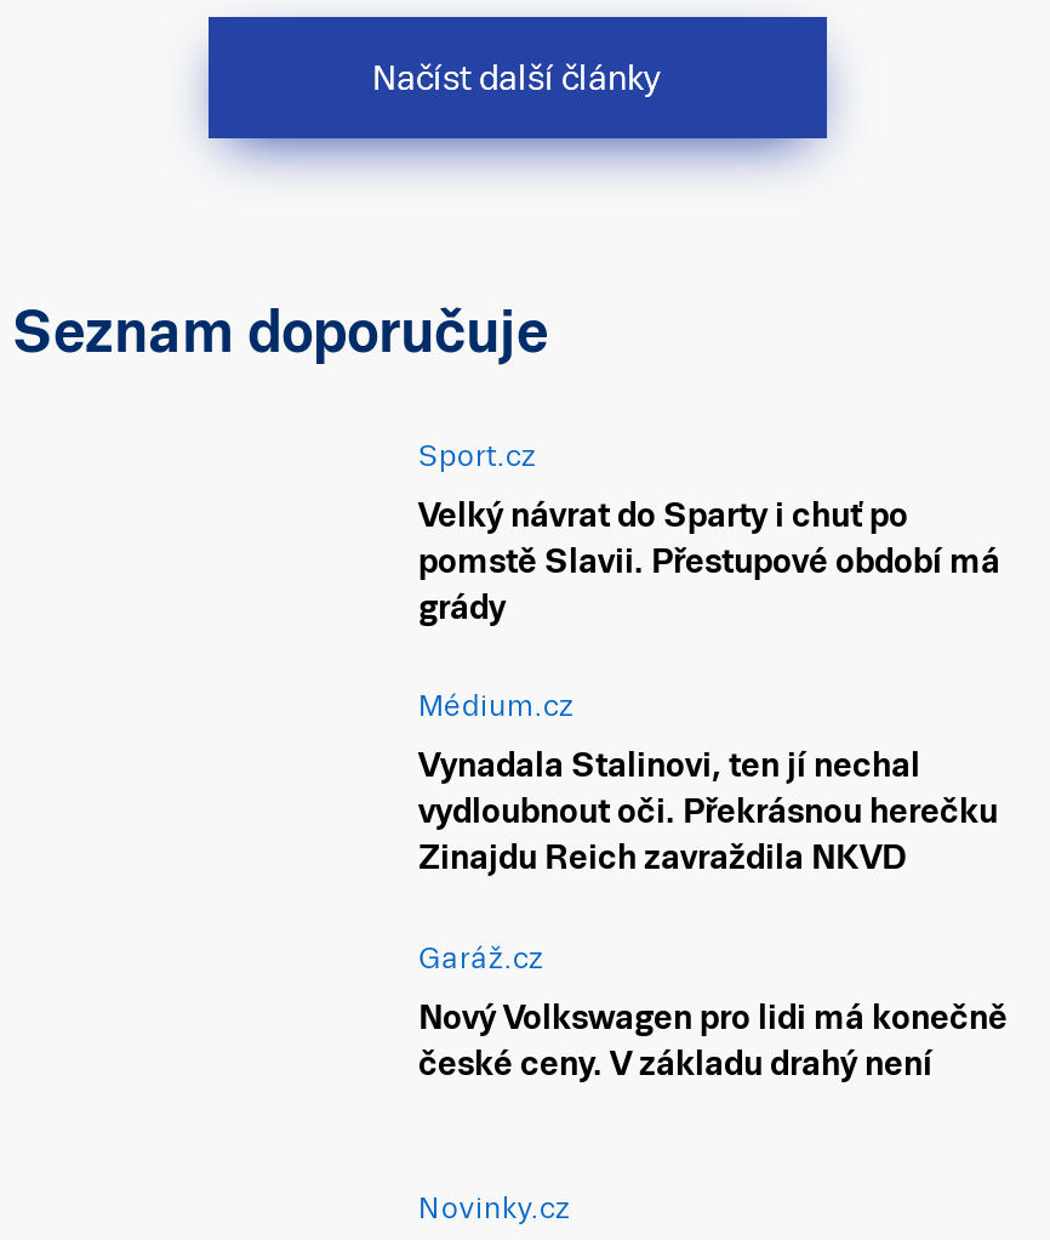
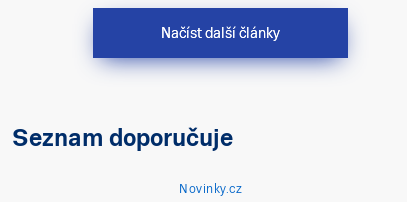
- Sport.cz
- Velký návrat do Sparty i chuť po
- pomstě Slavii. Přestupové období má
- grády
- Médium.cz
- Vynadala Stalinovi, ten jí nechal
- vydloubnout oči. Překrásnou herečku
- Zinajdu Reich zavraždila NKVD
- Garáž.cz
- Nový Volkswagen pro lidi má konečně
- české ceny. V základu drahý není
